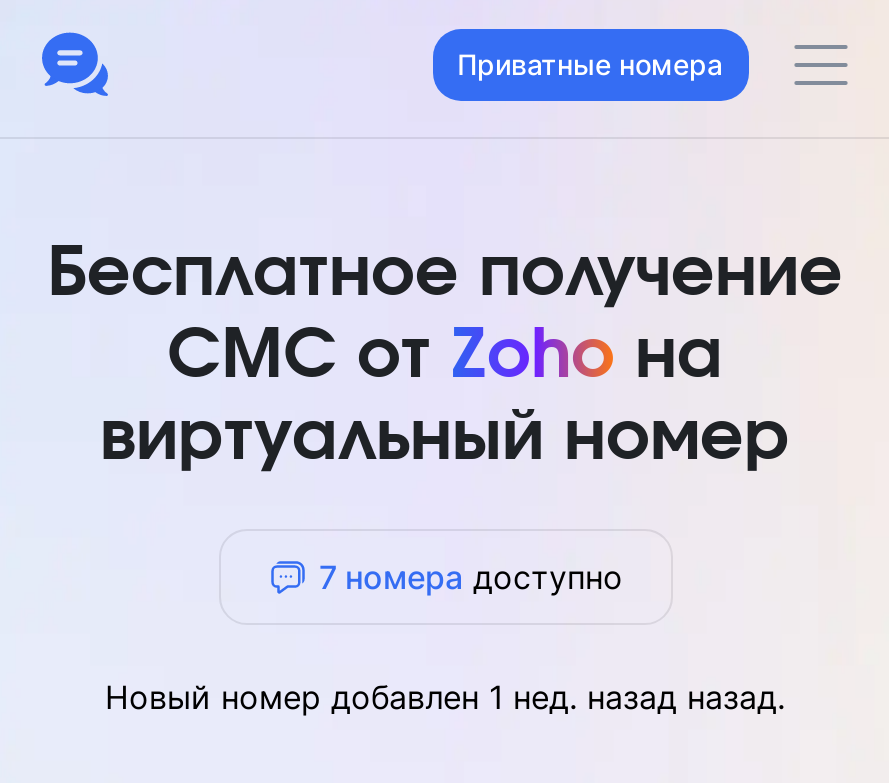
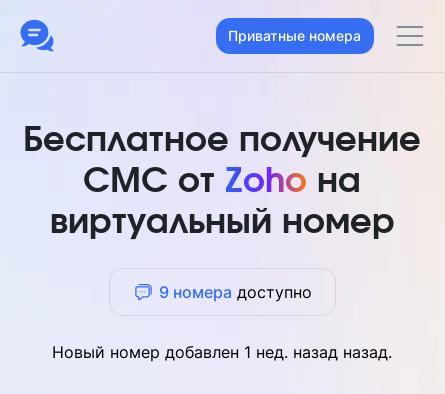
- 7 номера доступно
+ 9 номера доступно
